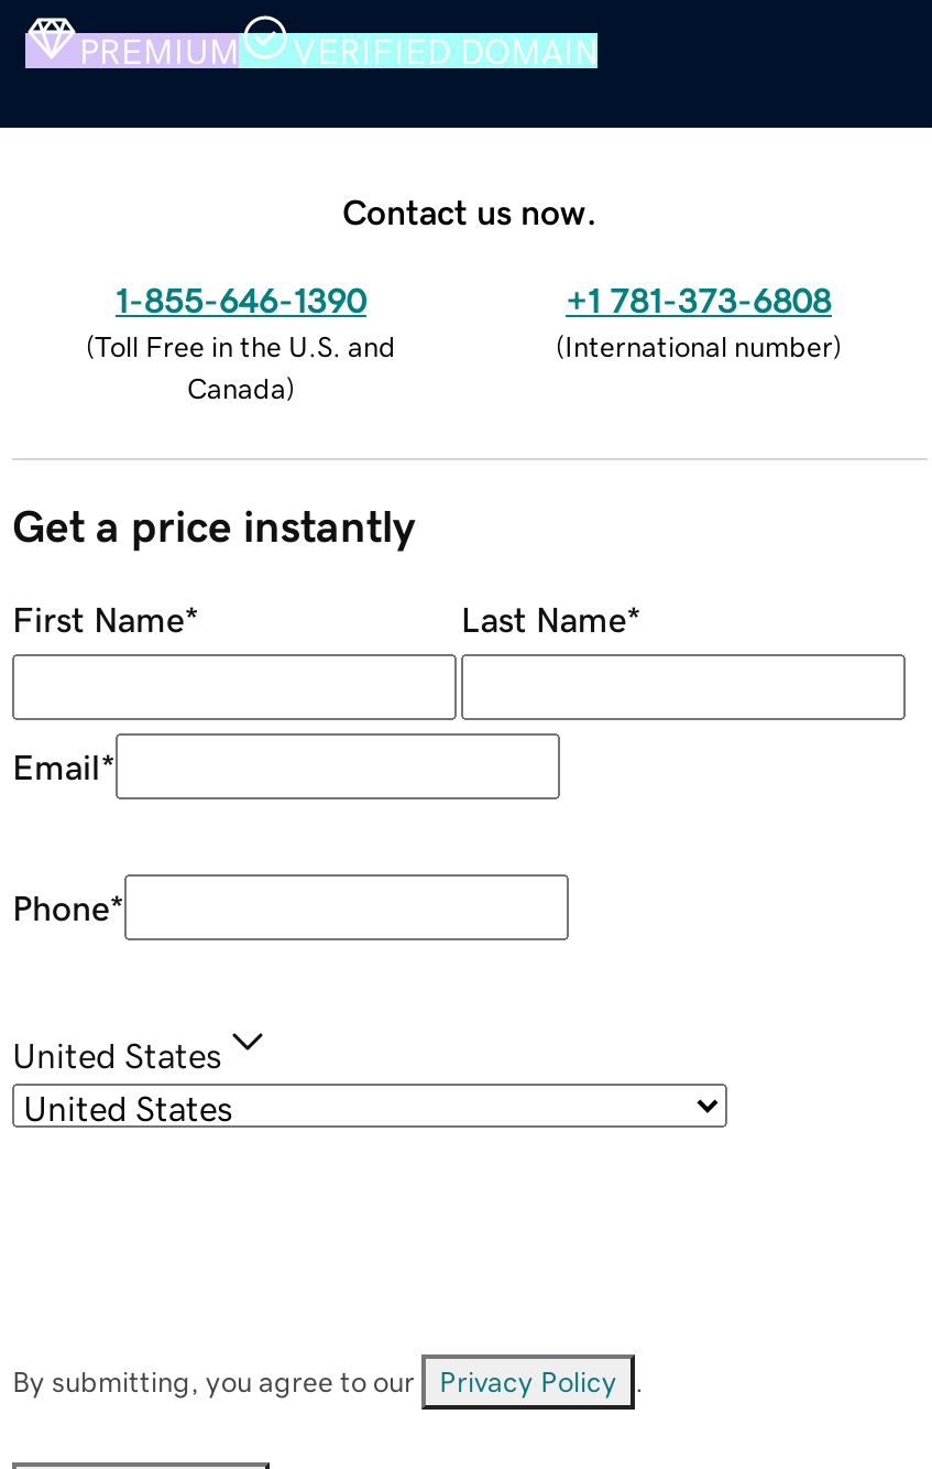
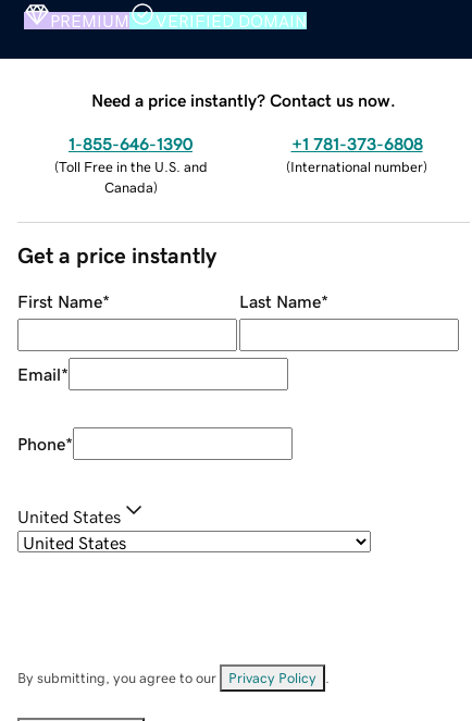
- Contact us now.
+ Need a price instantly? Contact us now.
